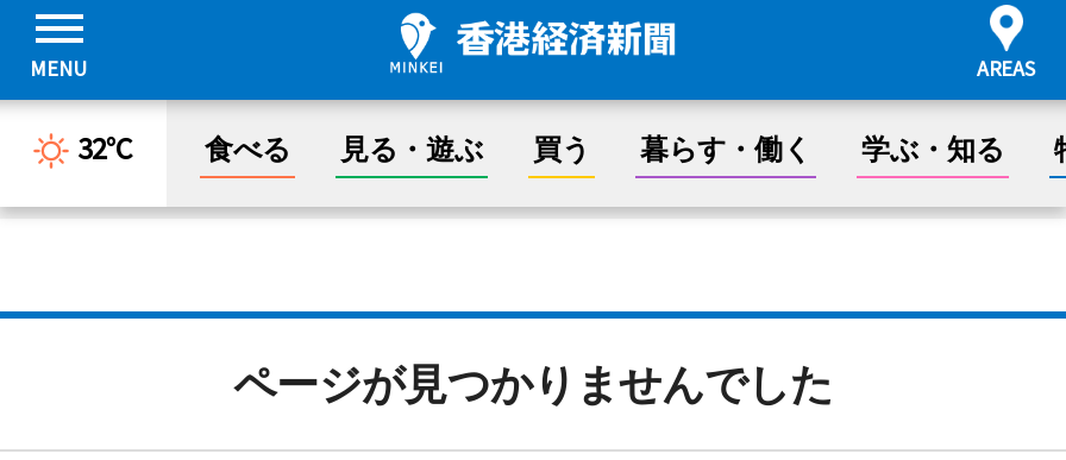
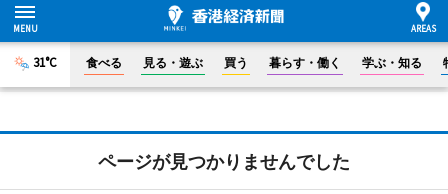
- 32°C
+ 31°C
